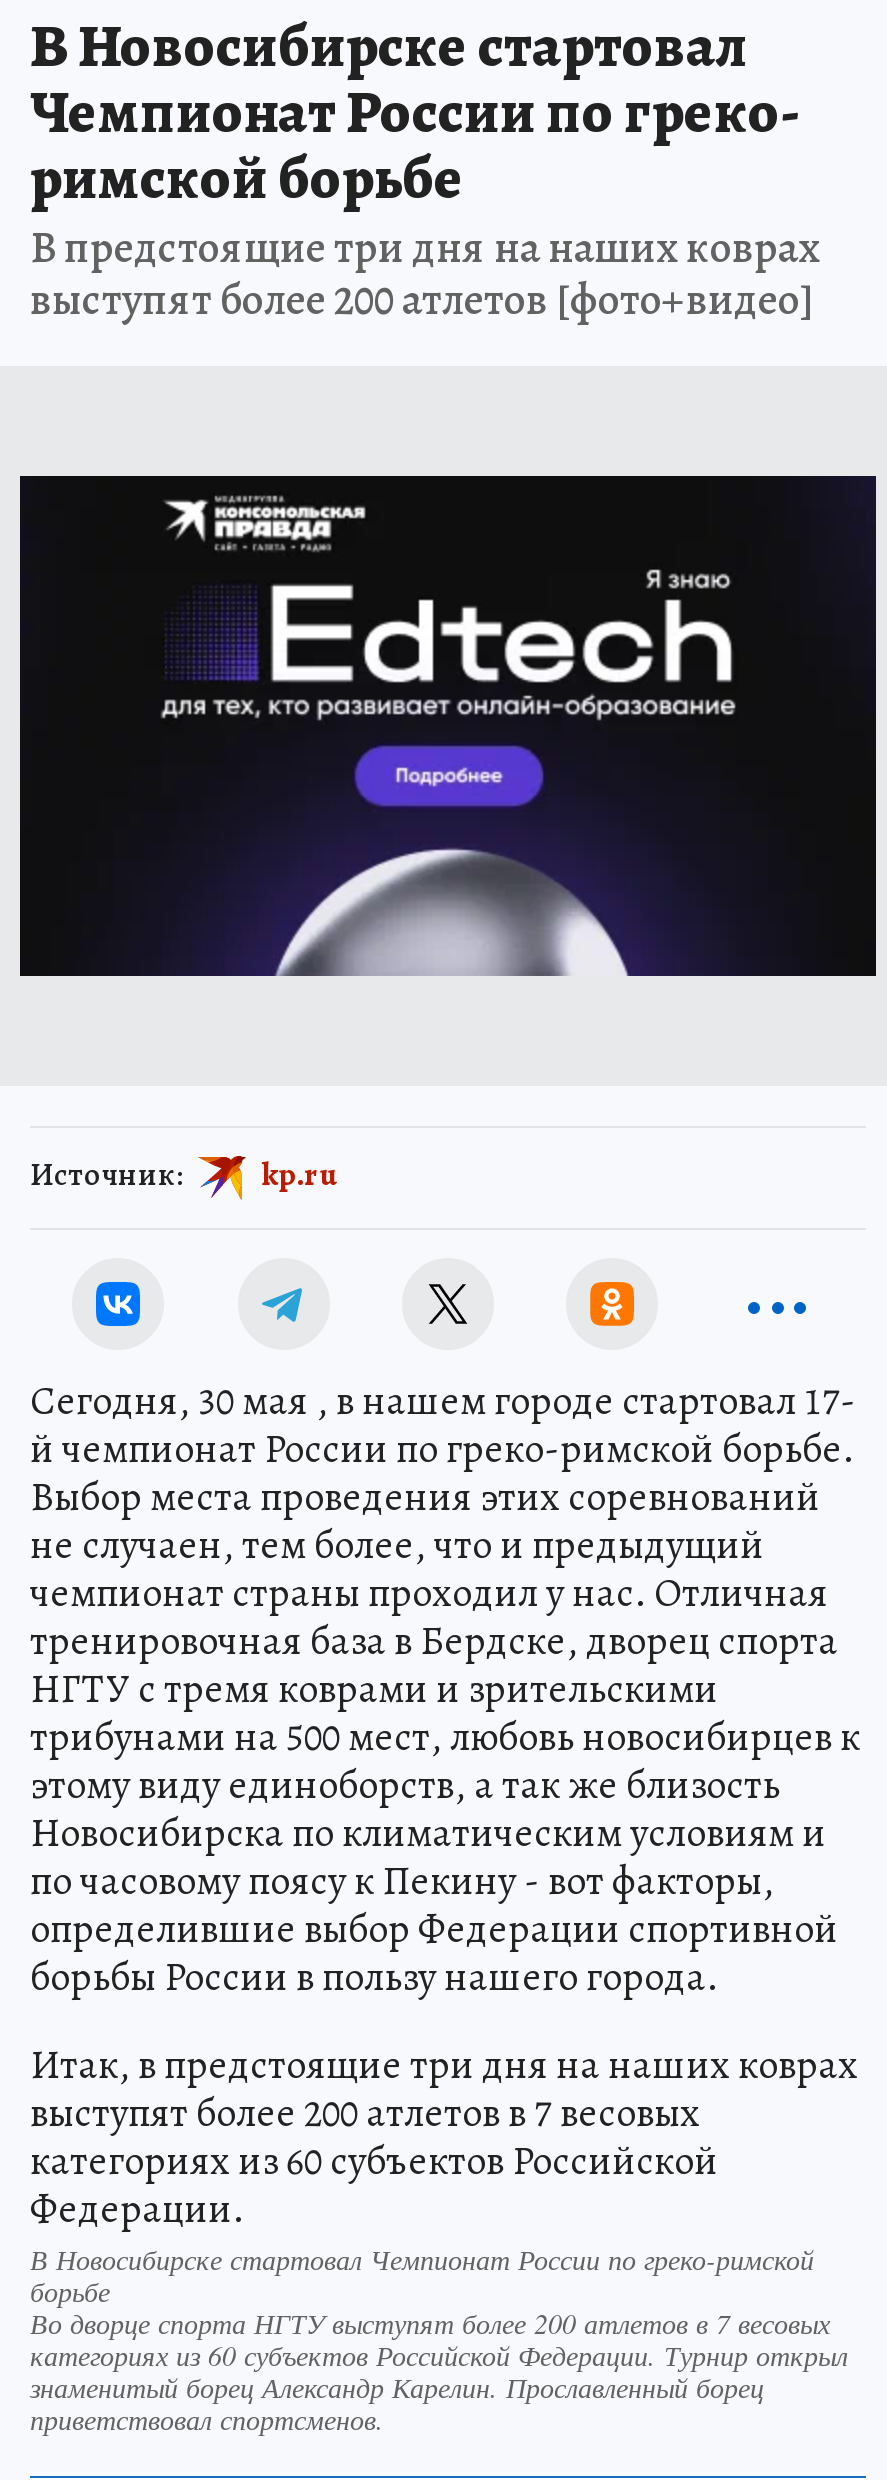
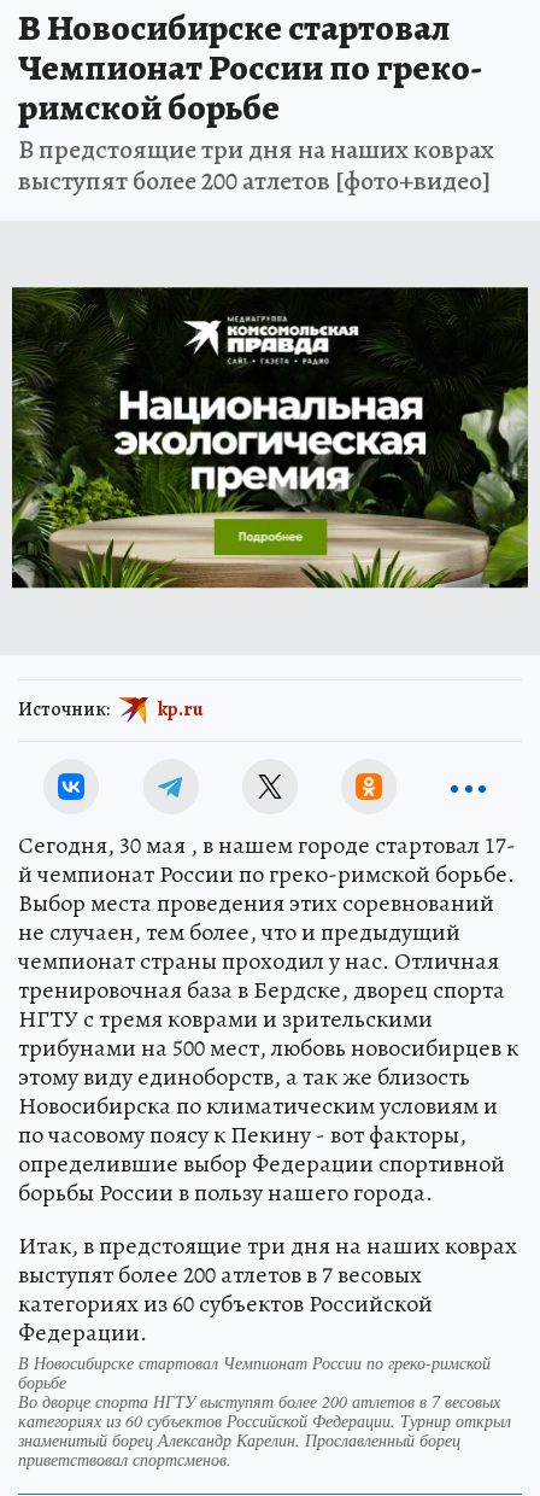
- [image]
+ [image]
